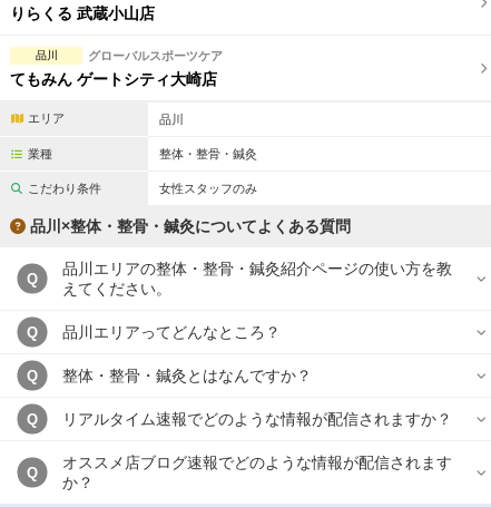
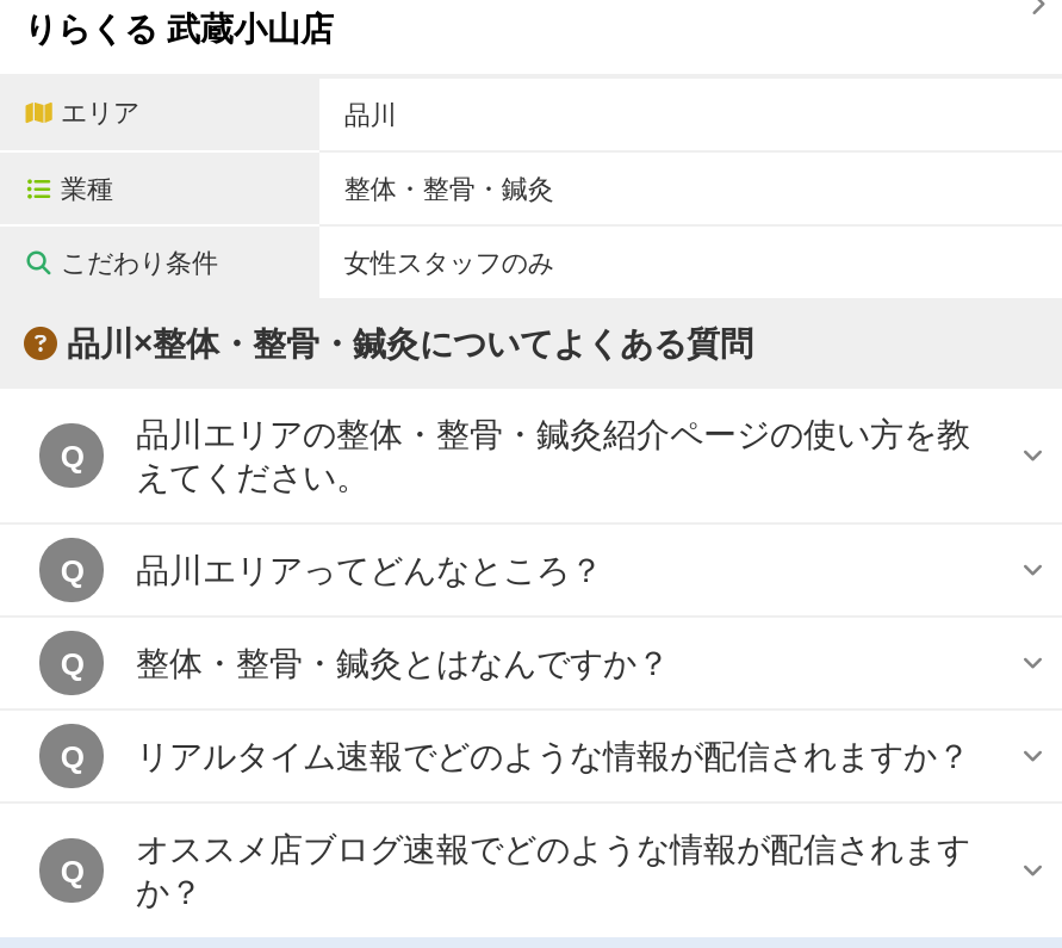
- 品川
- グローバルスポーツケア
- てもみん ゲートシティ大崎店
